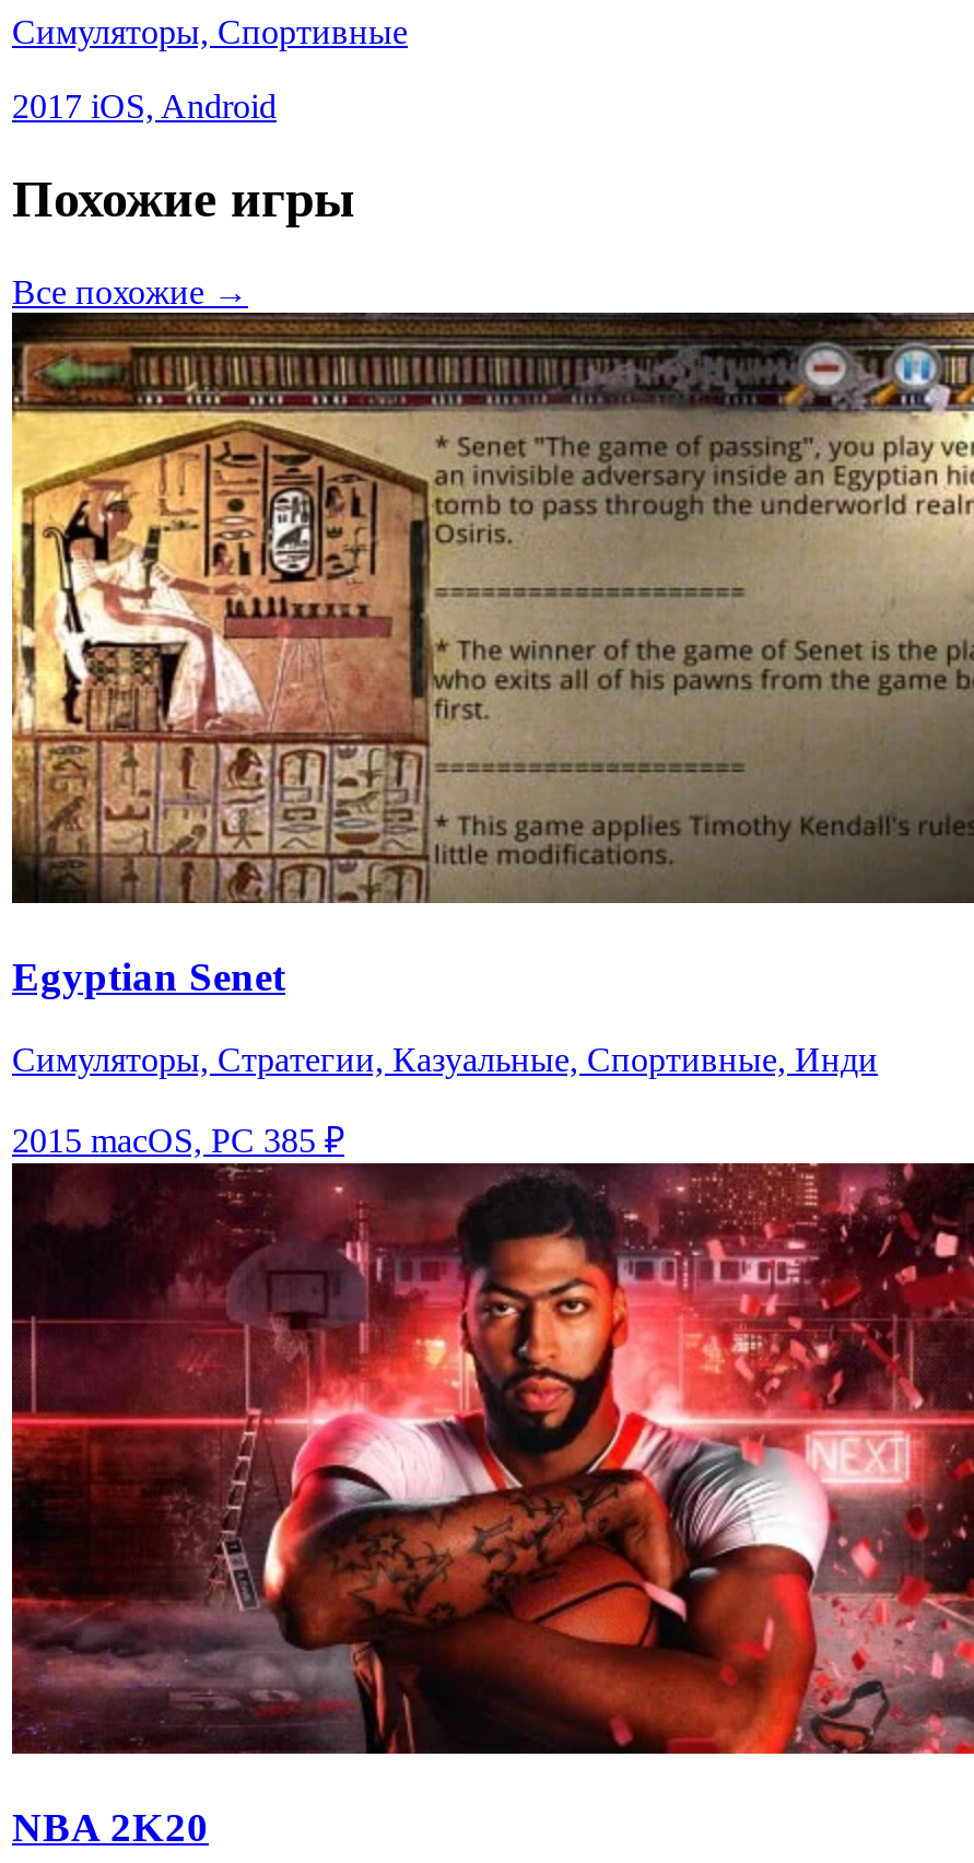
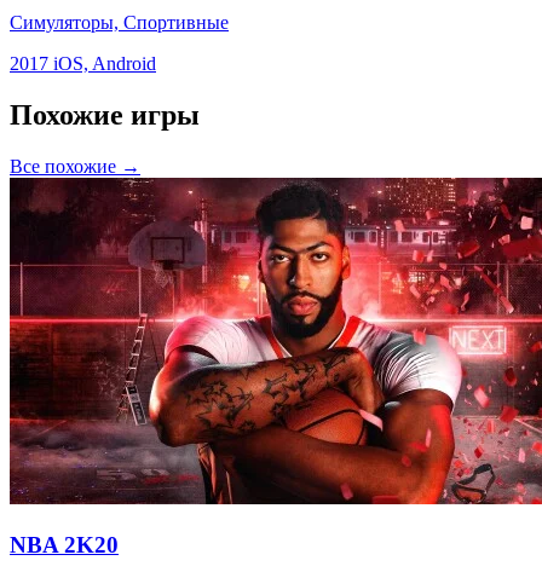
- [image]
- Egyptian Senet
- Симуляторы, Стратегии, Казуальные, Спортивные, Инди
- 2015 macOS, PC 385 ₽
